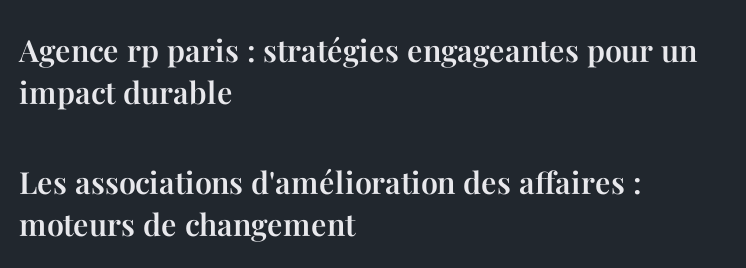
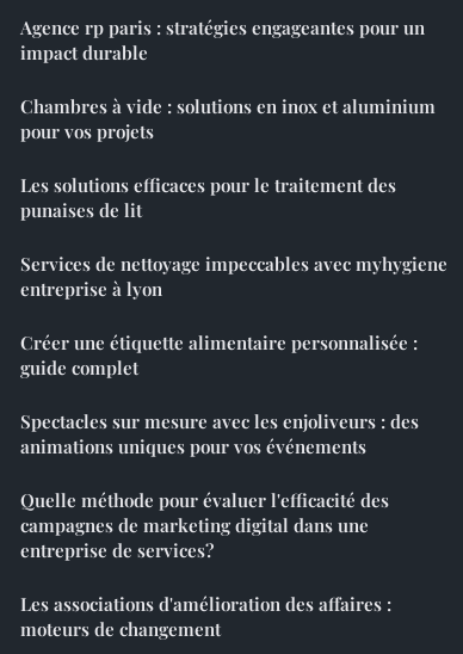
+ Chambres à vide : solutions en inox et aluminium
+ pour vos projets
+ Les solutions efficaces pour le traitement des
+ punaises de lit
+ Services de nettoyage impeccables avec myhygiene
+ entreprise à lyon
+ Créer une étiquette alimentaire personnalisée :
+ guide complet
+ Spectacles sur mesure avec les enjoliveurs : des
+ animations uniques pour vos événements
+ Quelle méthode pour évaluer l'efficacité des
+ campagnes de marketing digital dans une
+ entreprise de services?
